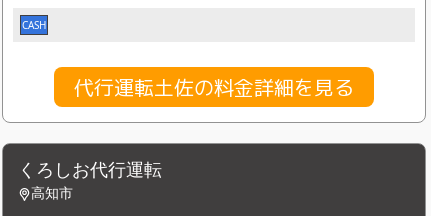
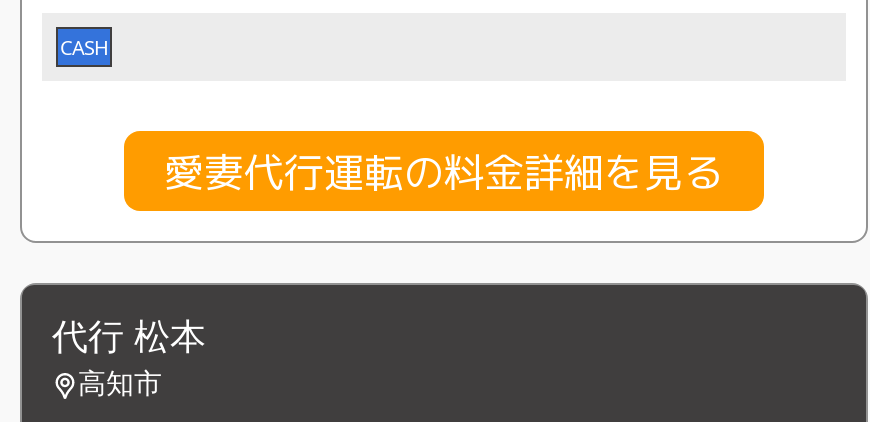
- 代行運転土佐の料金詳細を見る
+ 愛妻代行運転の料金詳細を見る

- くろしお代行運転
+ 代行 松本
